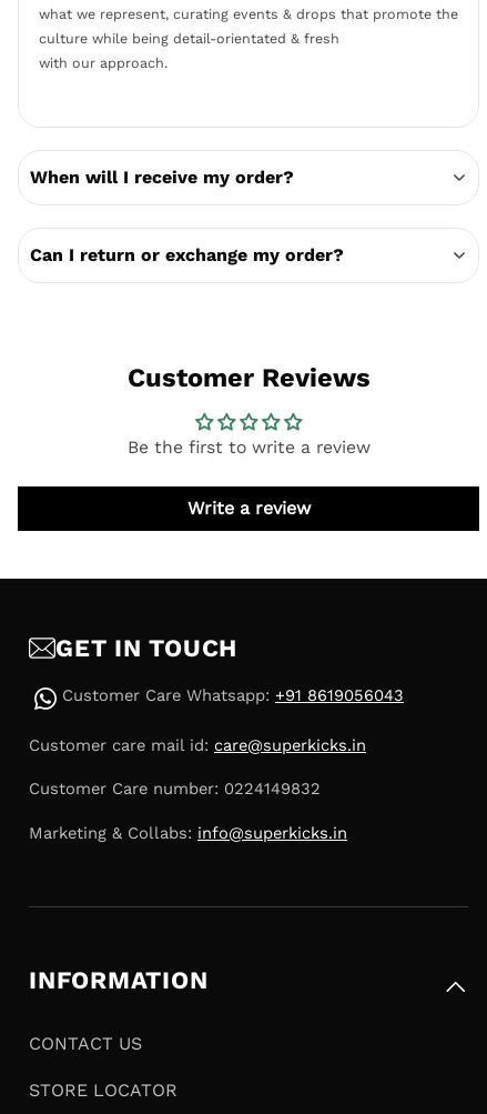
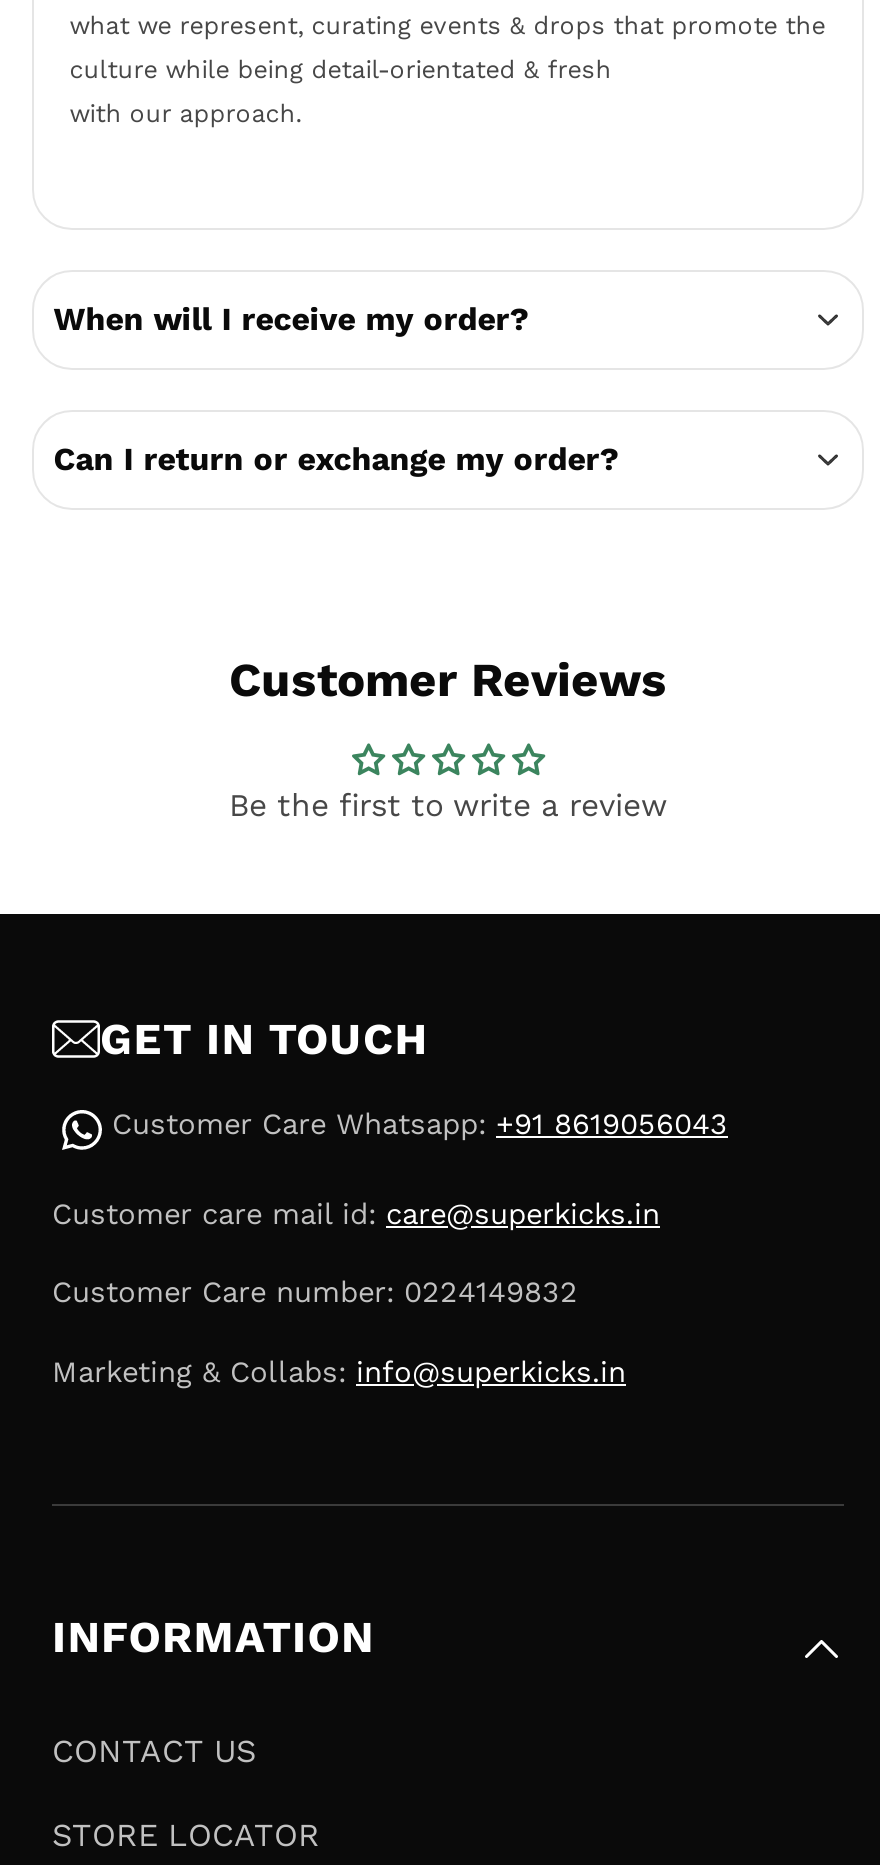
- Write a review
